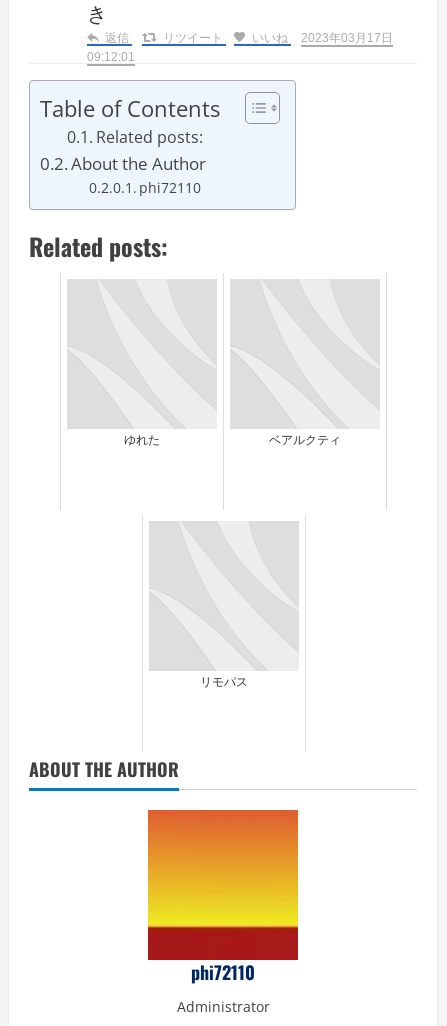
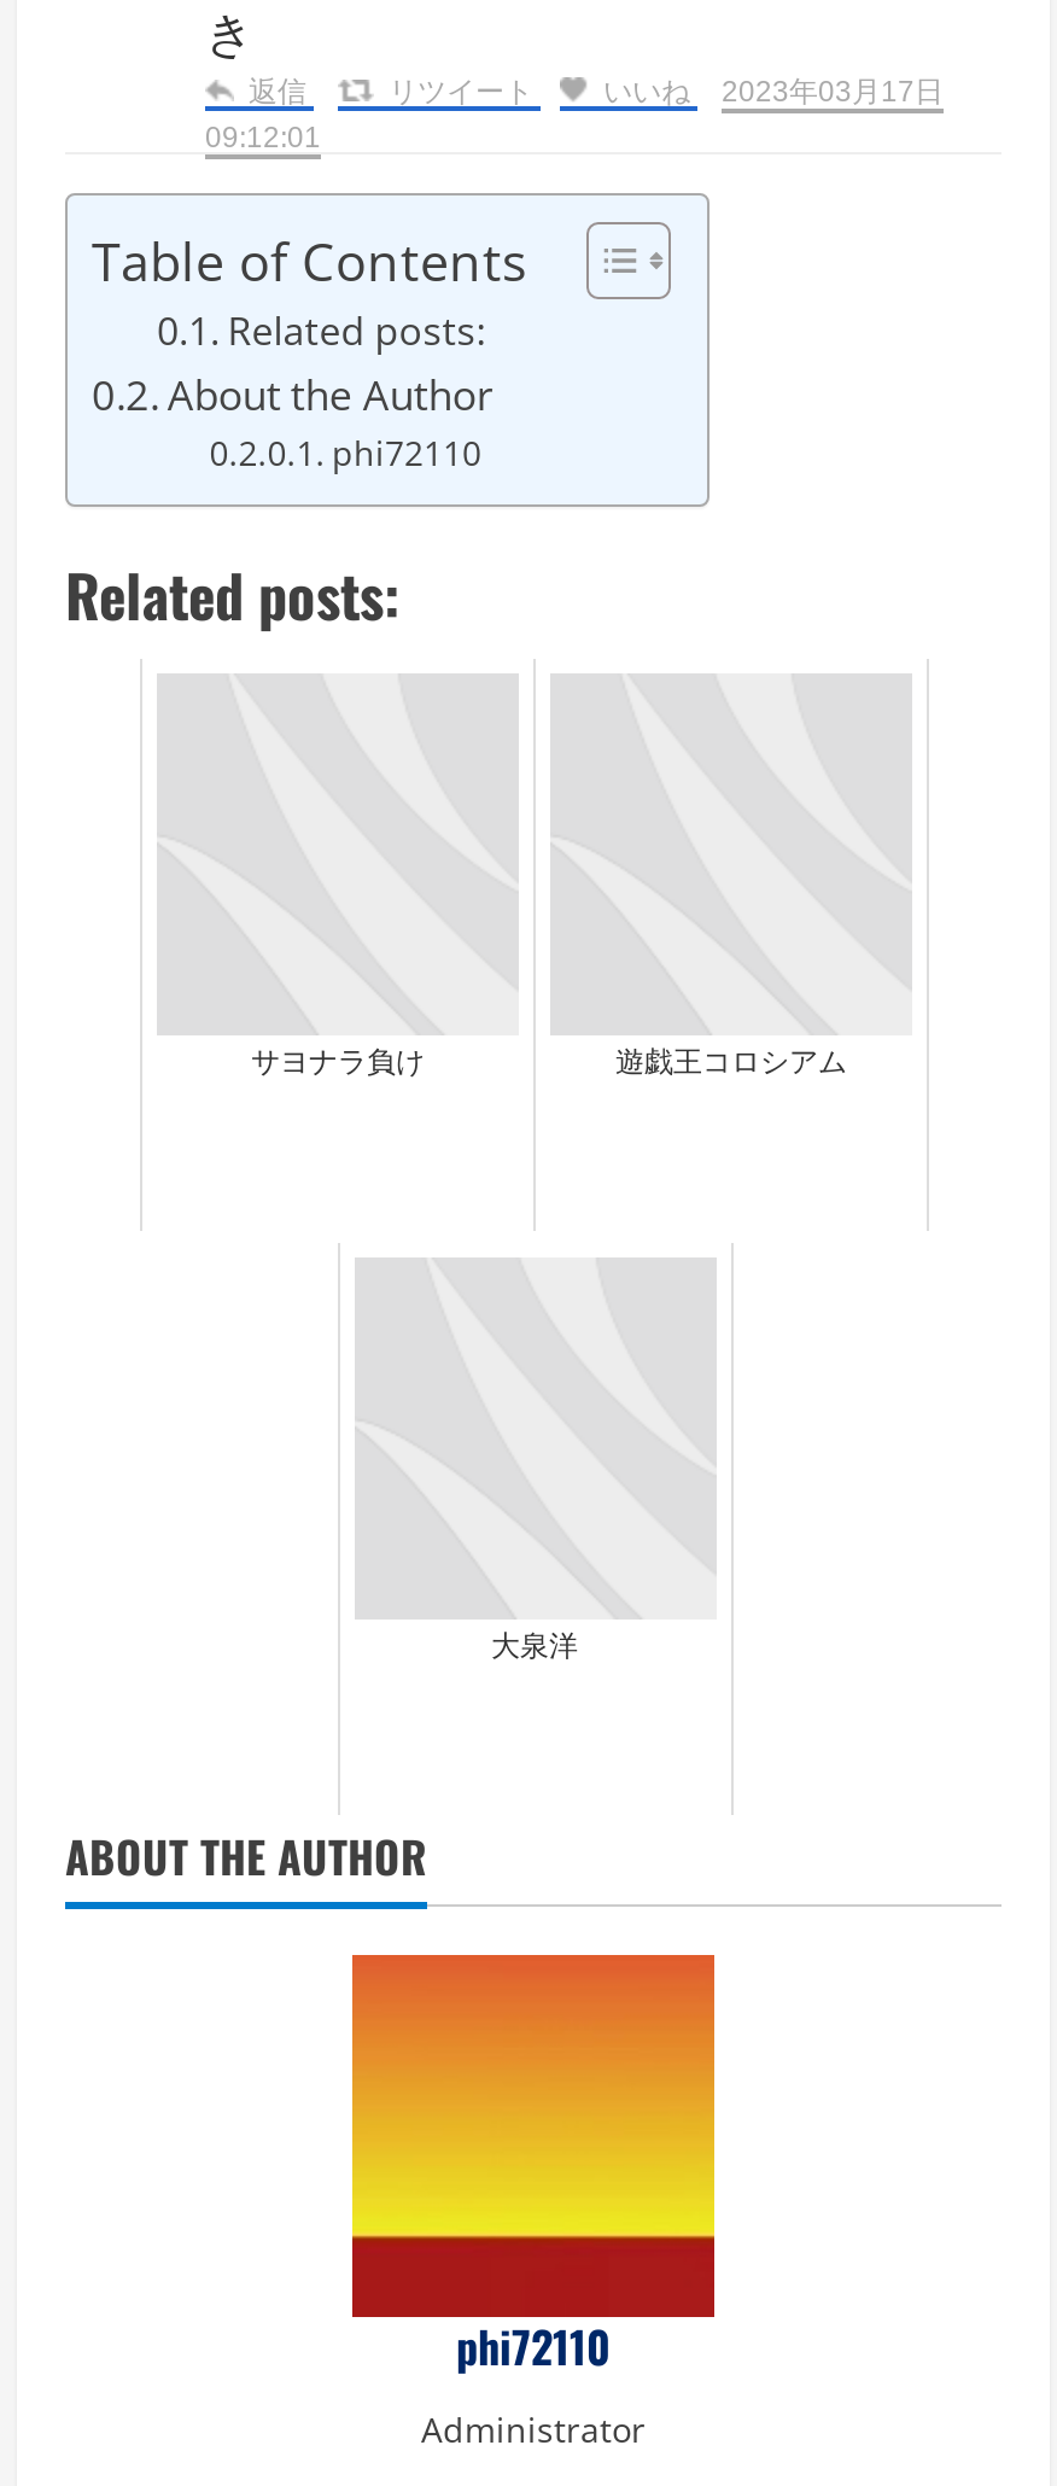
- ゆれた
- ベアルクティ
+ サヨナラ負け
+ 遊戯王コロシアム

- リモパス
+ 大泉洋
